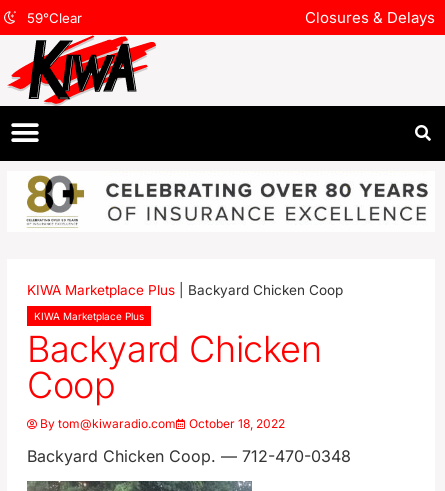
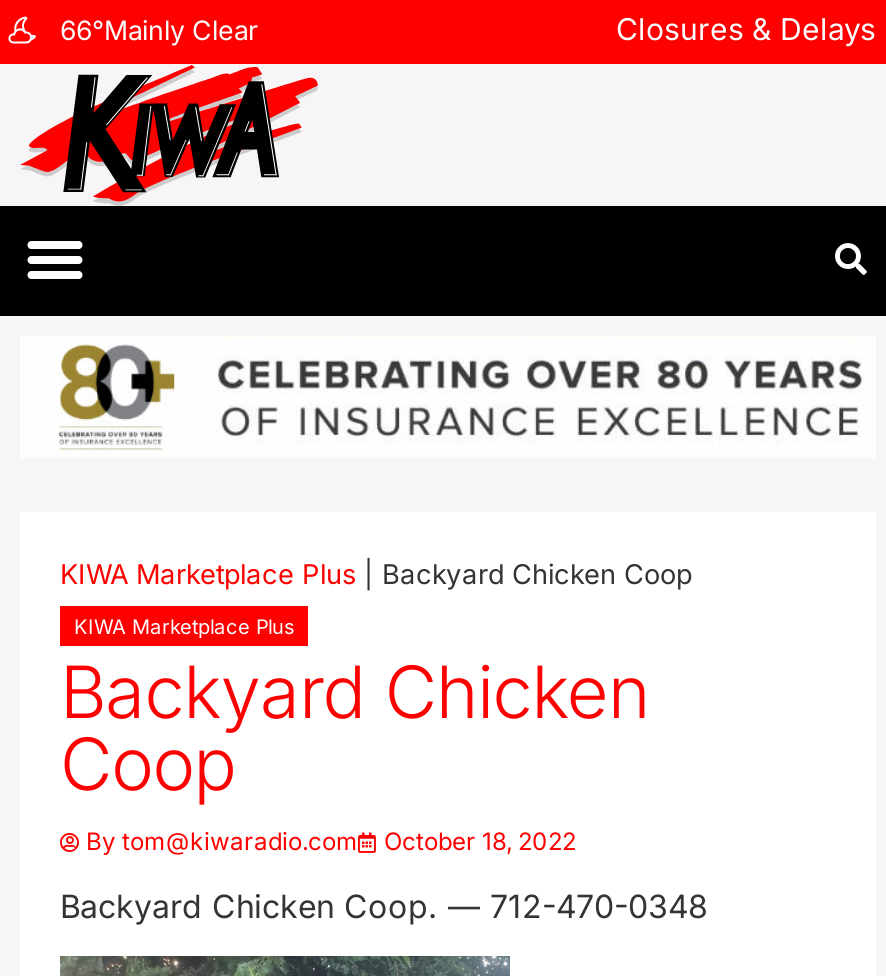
- 59°Clear
+ 66°Mainly Clear
